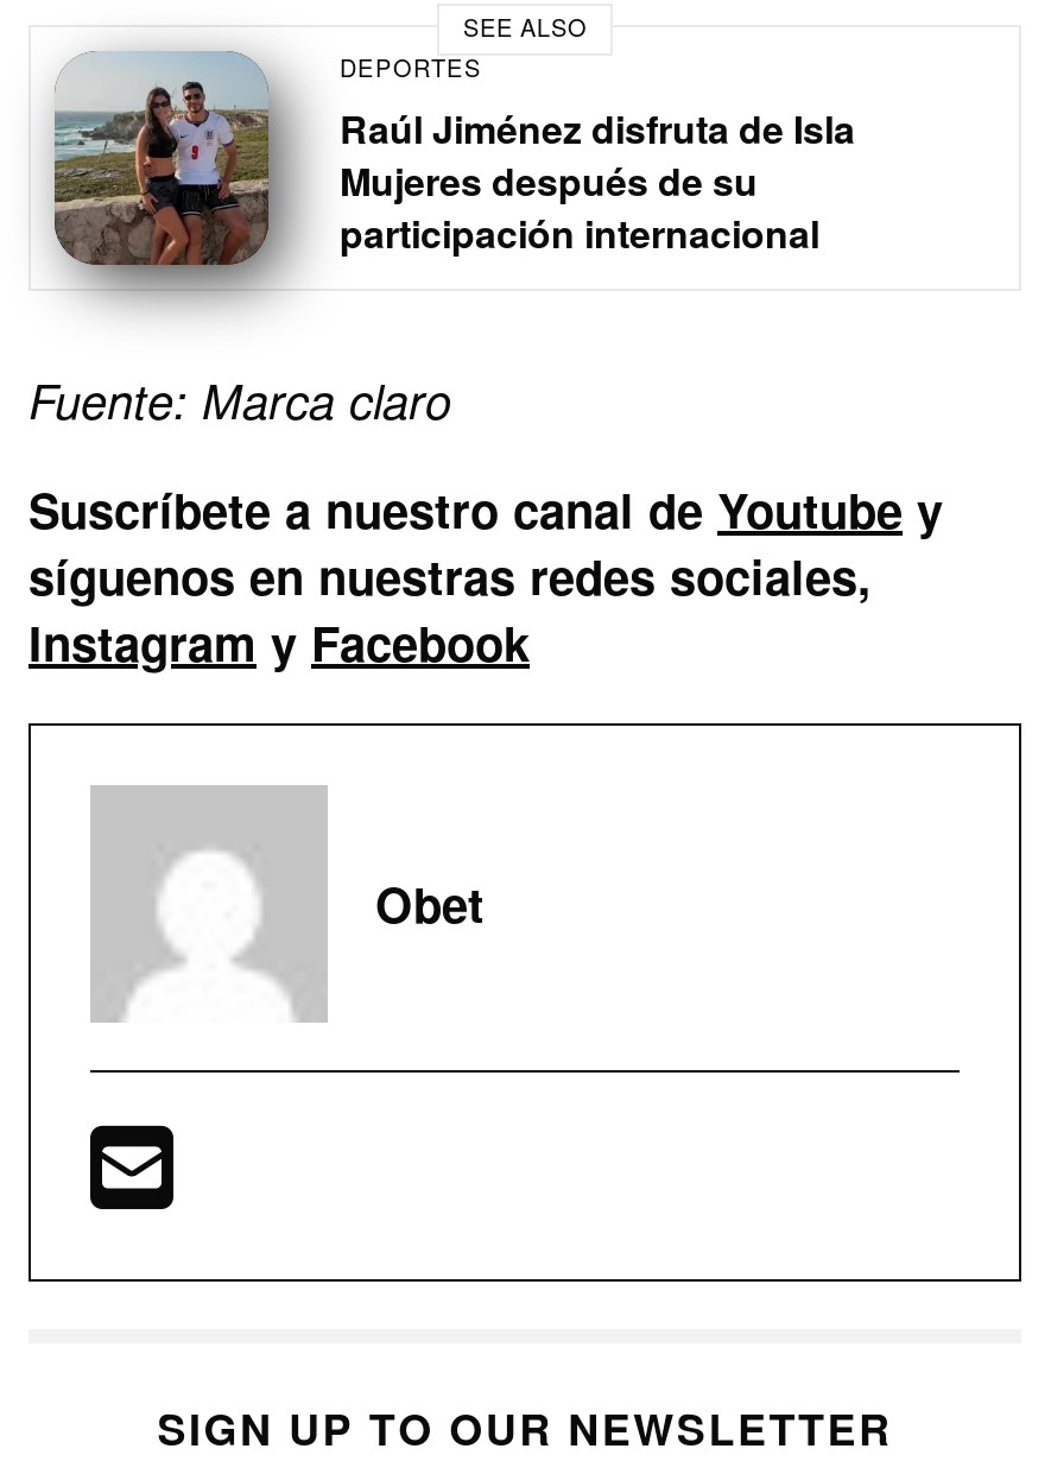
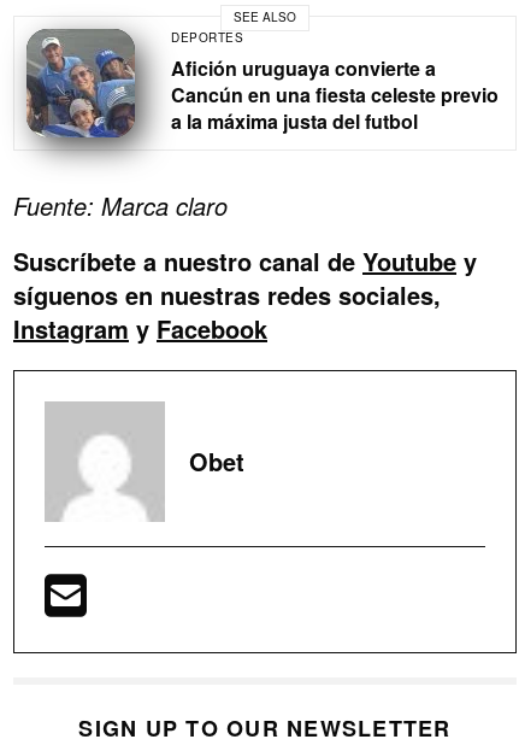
- [image]
- Raúl Jiménez disfruta de Isla
- Mujeres después de su
- participación internacional
+ [image]
+ Afición uruguaya convierte a
+ Cancún en una fiesta celeste previo
+ a la máxima justa del futbol
